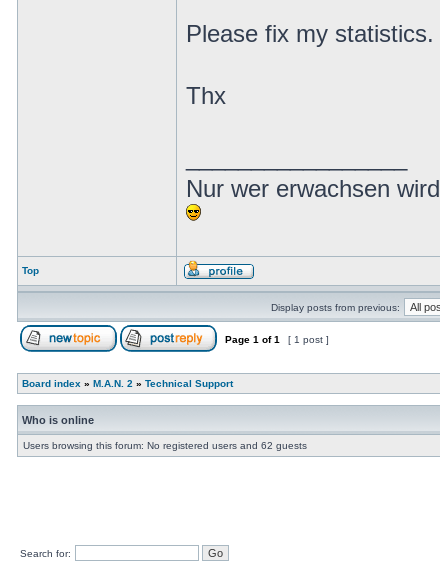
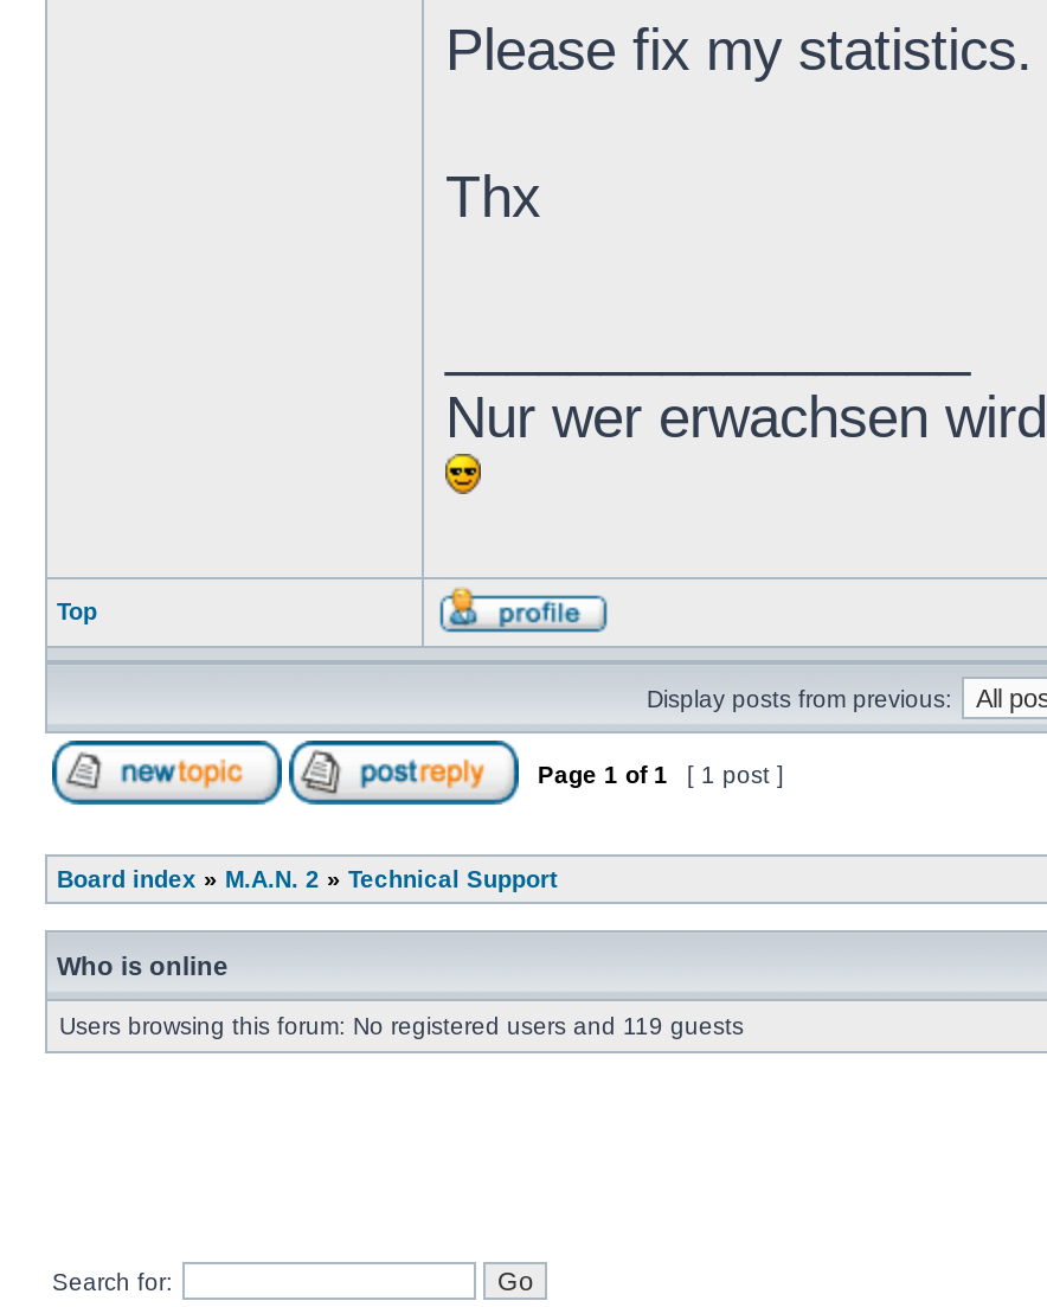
- Users browsing this forum: No registered users and 62 guests
+ Users browsing this forum: No registered users and 119 guests
